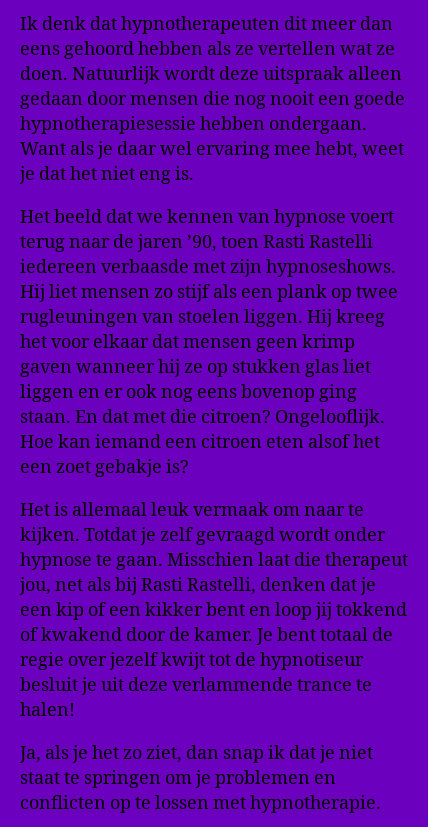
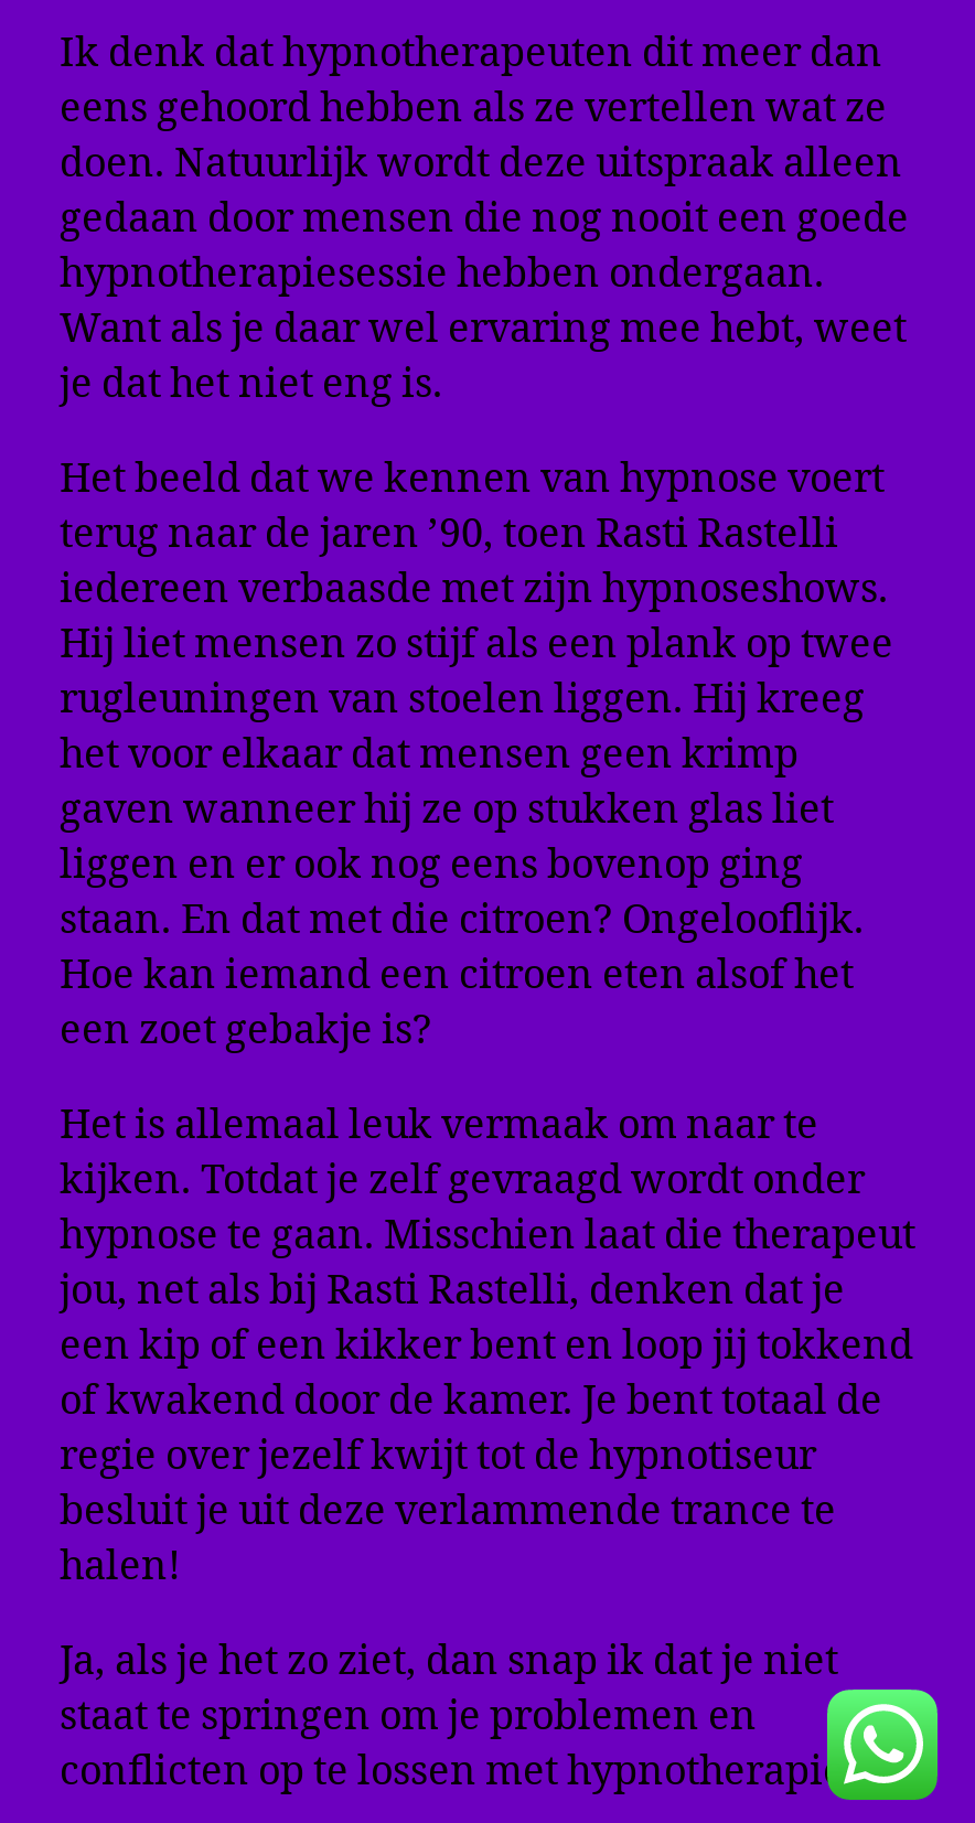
+ [image]
